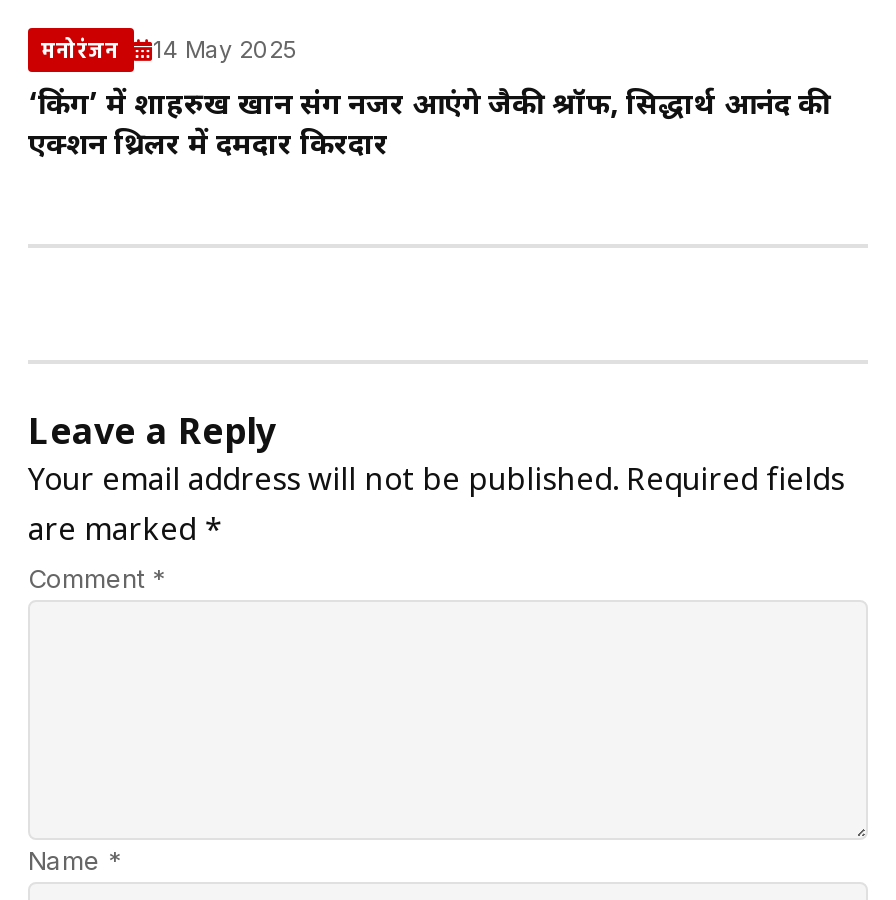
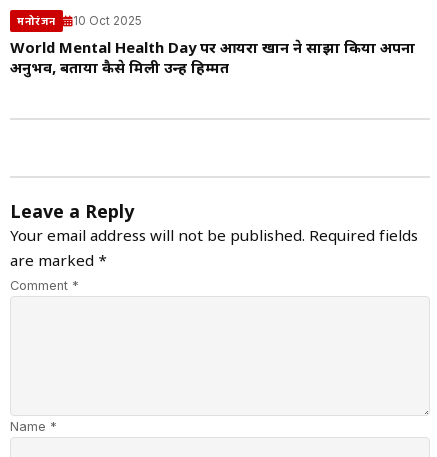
- मनोरंजन 14 May 2025
+ मनोरंजन 10 Oct 2025

- ‘किंग’ में शाहरुख खान संग नजर आएंगे जैकी श्रॉफ, सिद्धार्थ आनंद की
- एक्शन थ्रिलर में दमदार किरदार
+ World Mental Health Day पर आयरा खान ने साझा किया अपना
+ अनुभव, बताया कैसे मिली उन्हें हिम्मत
